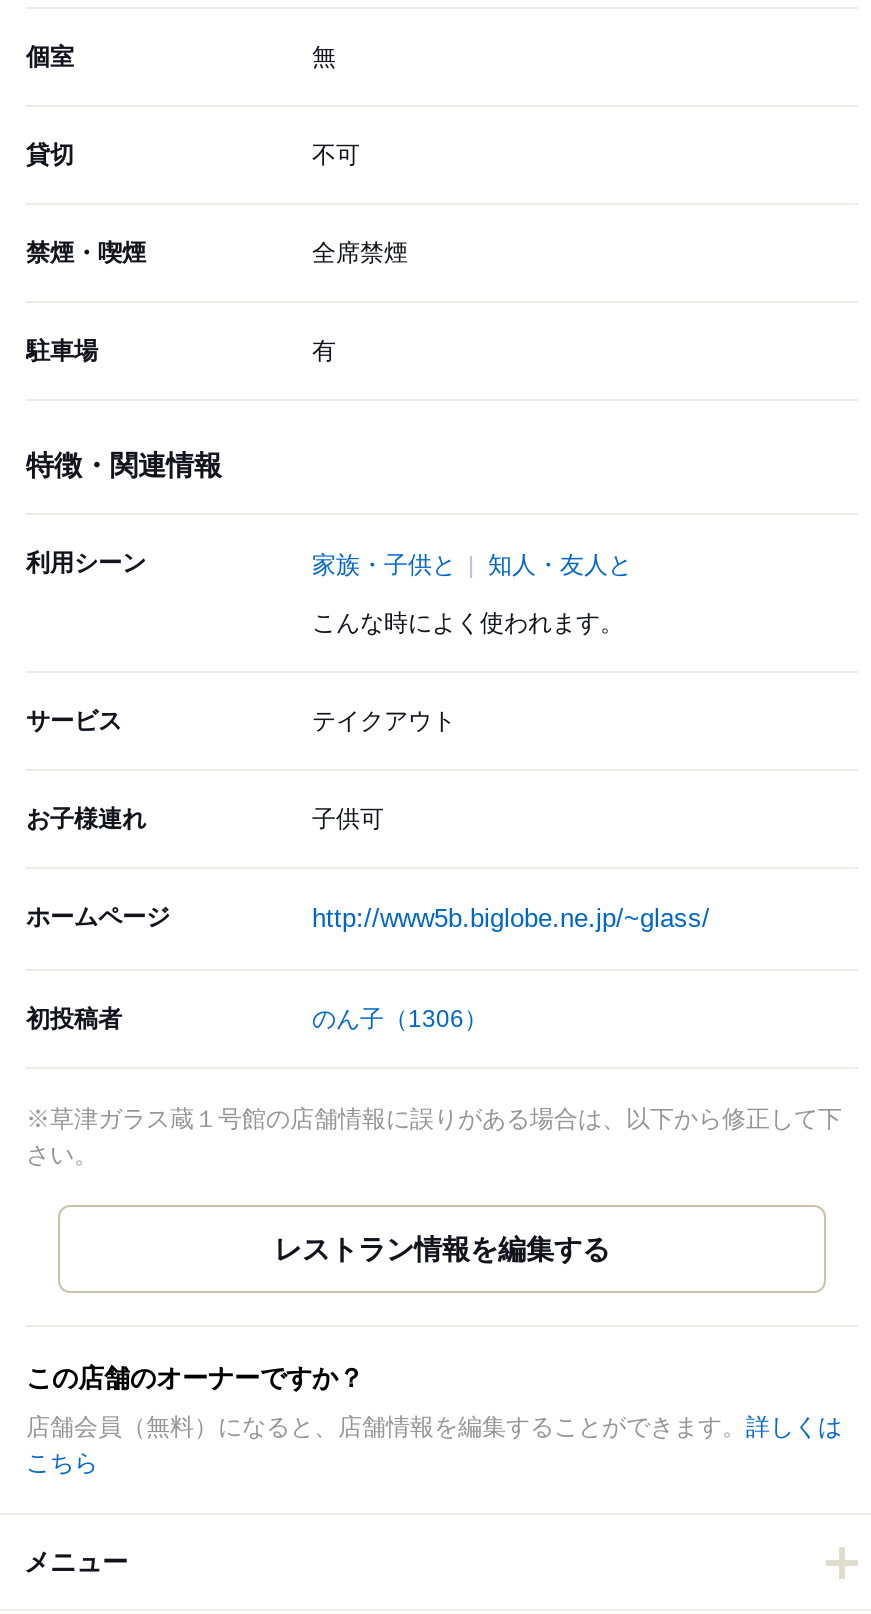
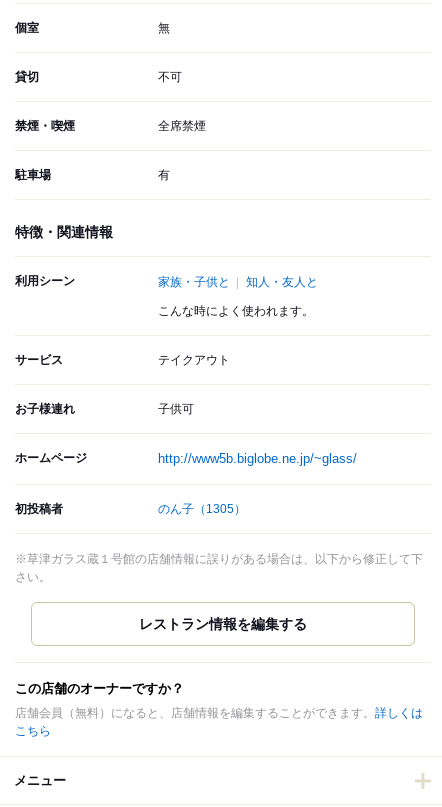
- のん子（1306）
+ のん子（1305）
